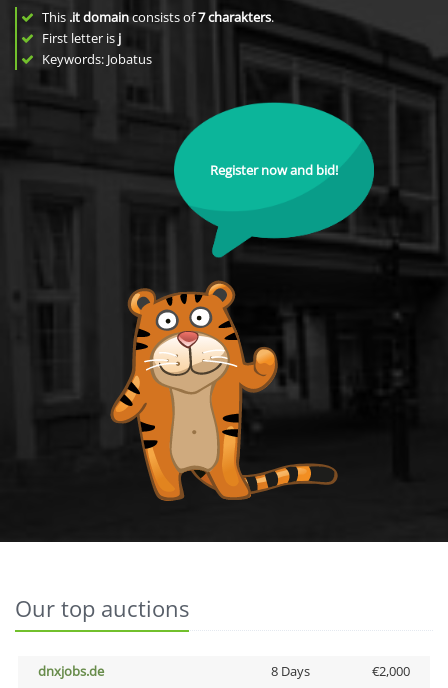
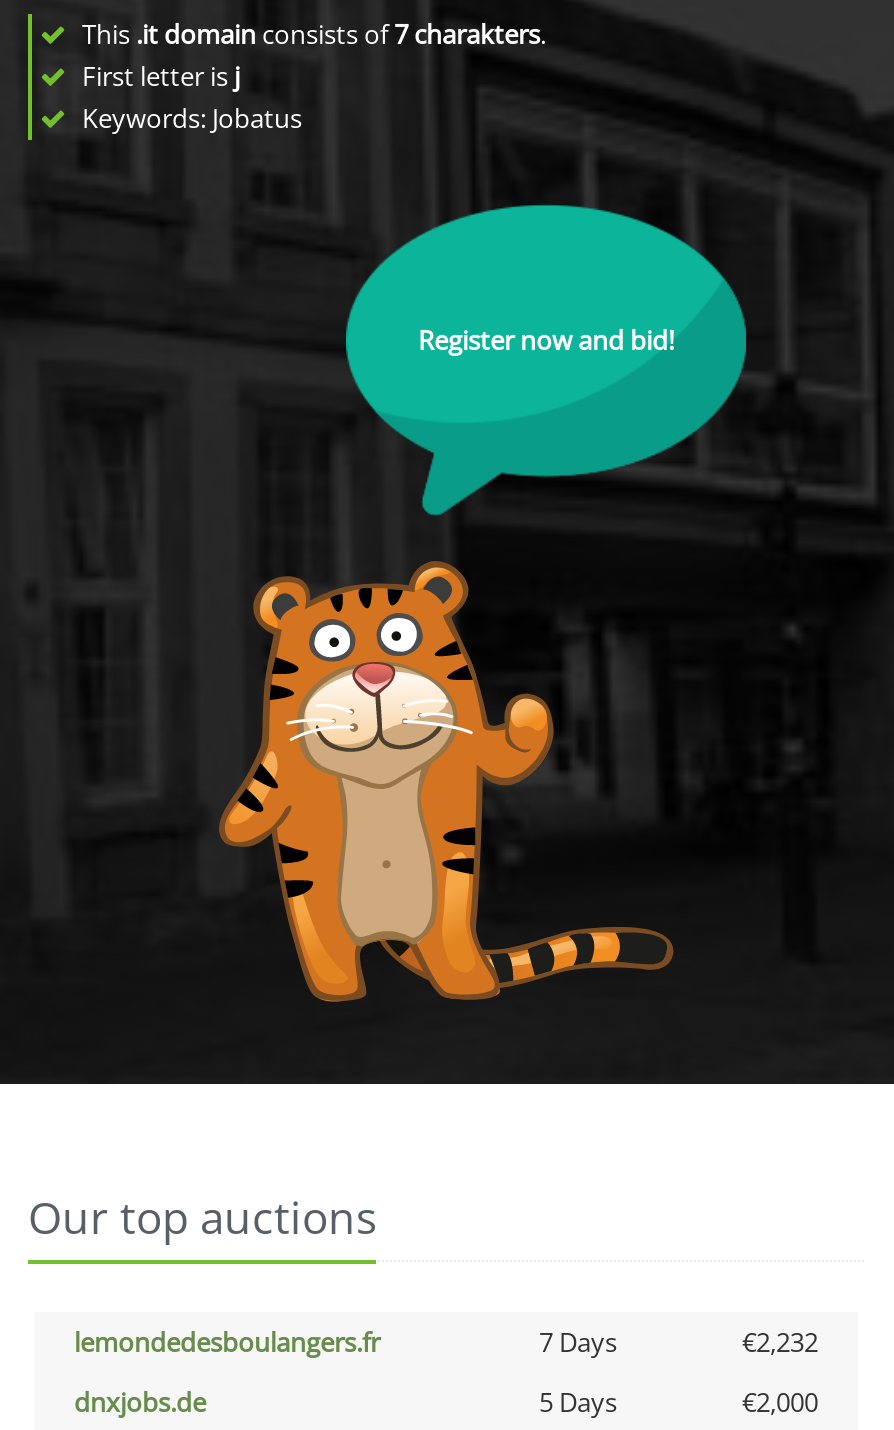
+ lemondedesboulangers.fr
+ 7 Days
+ €2,232

- 8 Days
+ 5 Days
